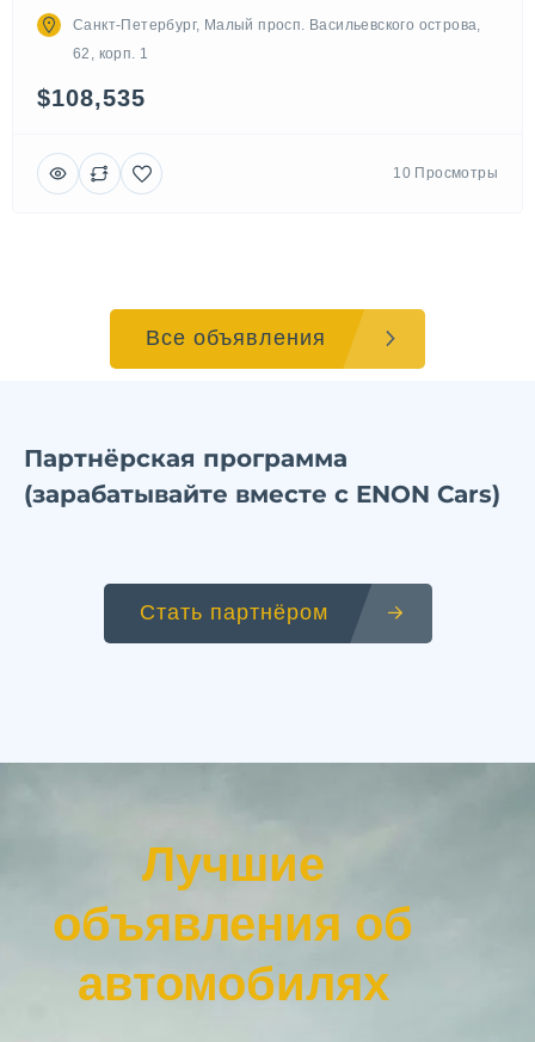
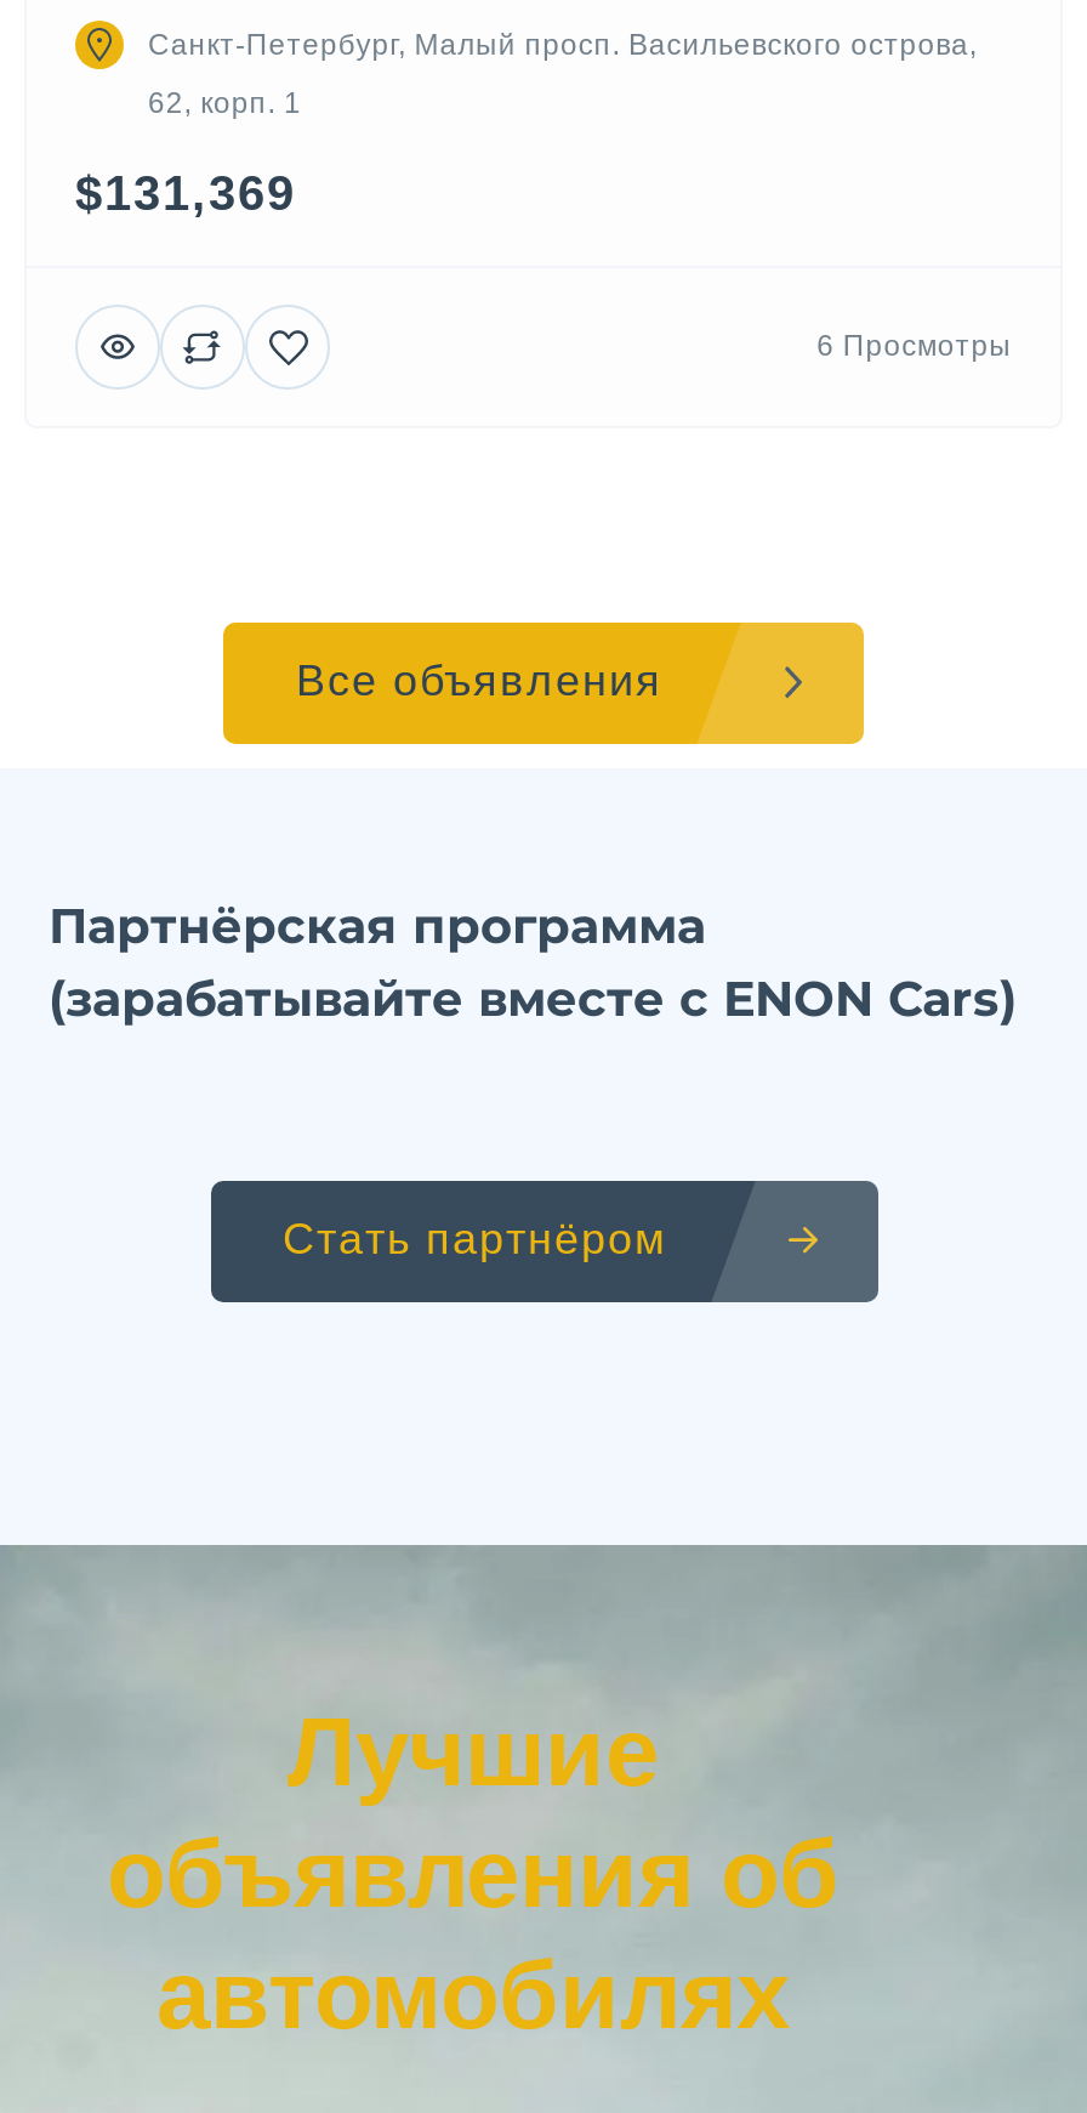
- $108,535
+ $131,369

- 10 Просмотры
+ 6 Просмотры
